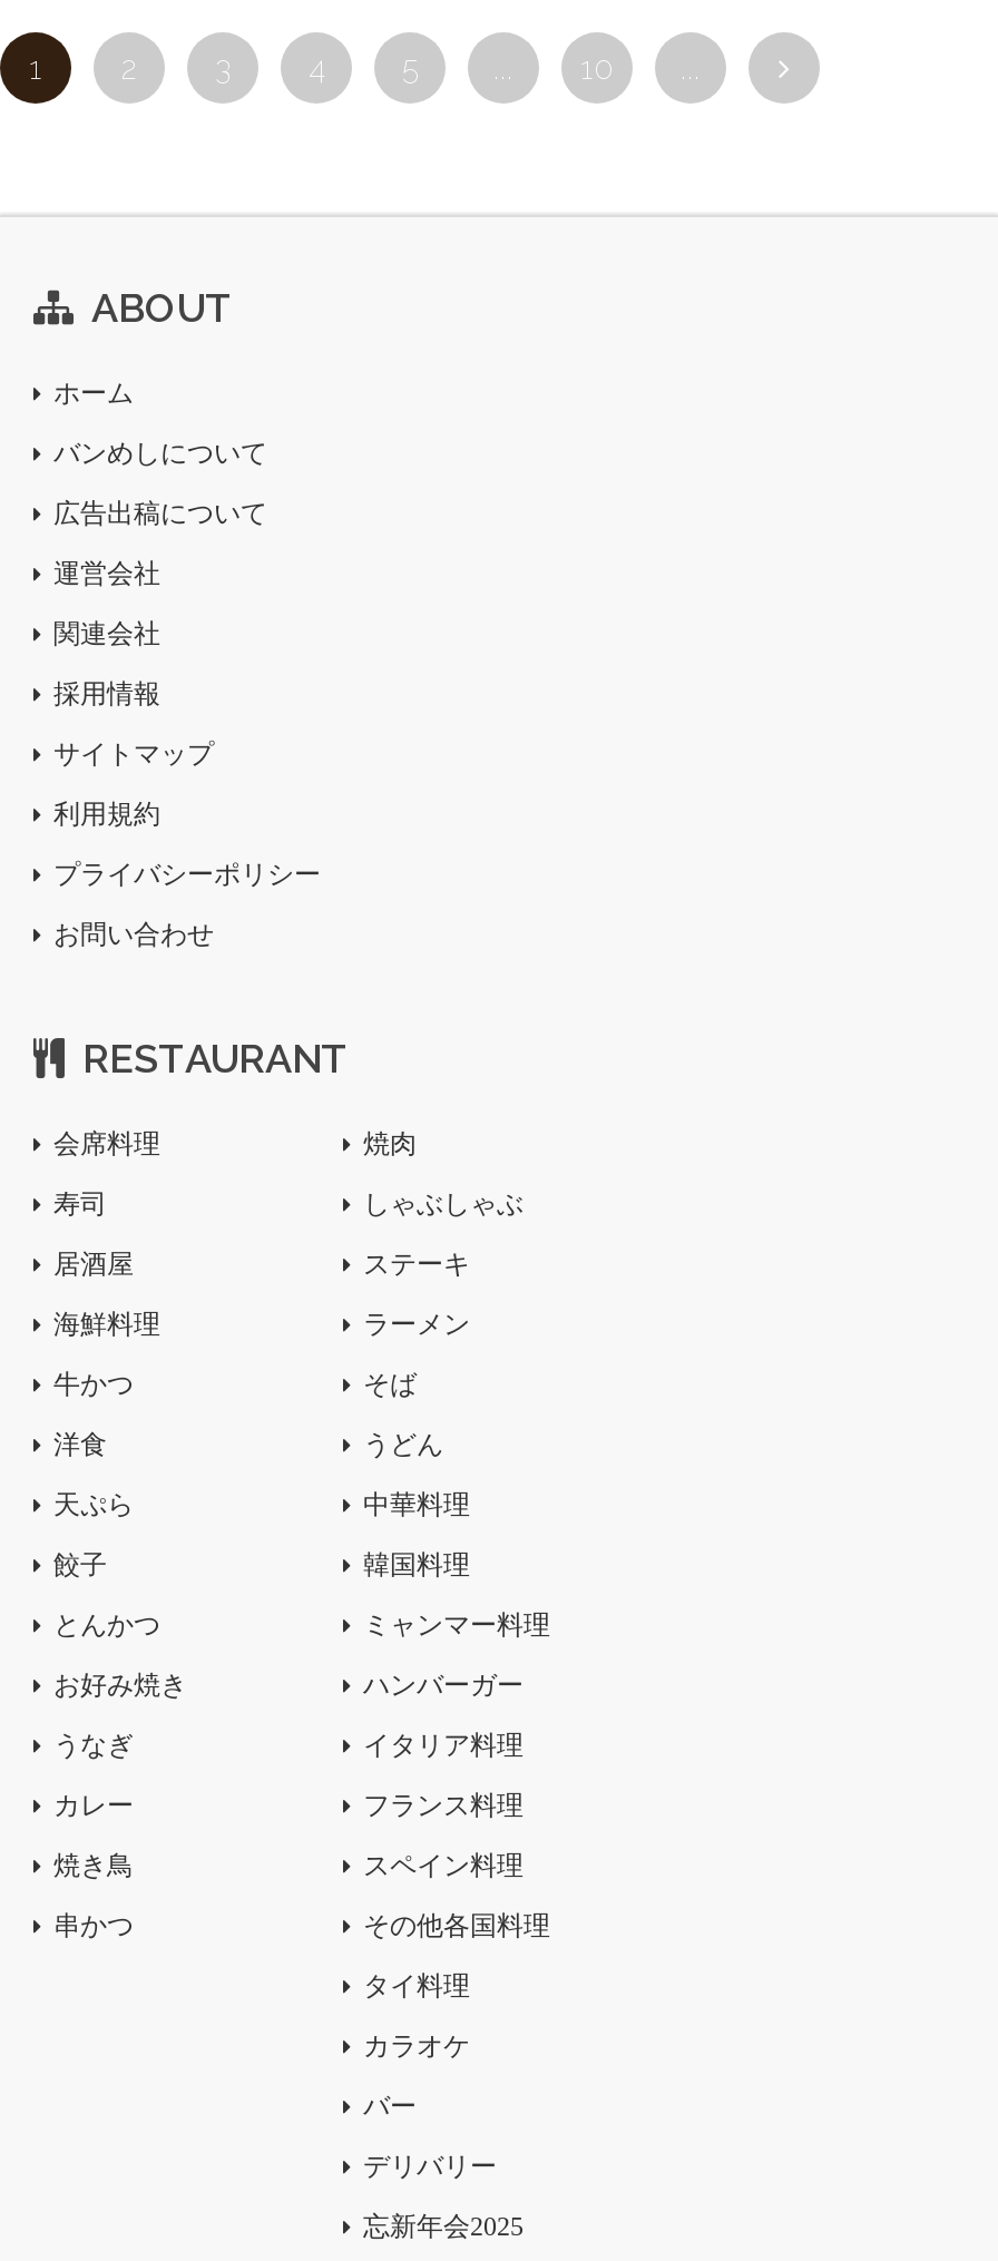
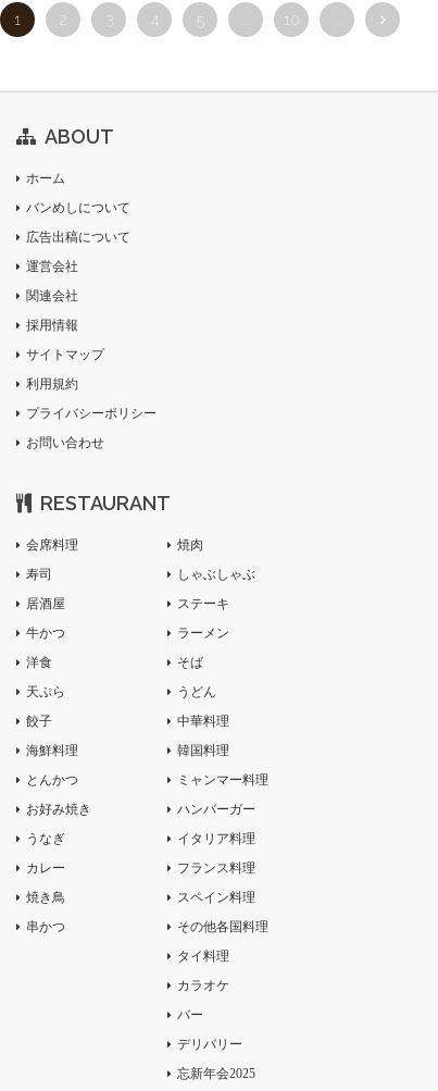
moved down: 海鮮料理

moved up: 牛かつ | 洋食 | 天ぷら | 餃子
